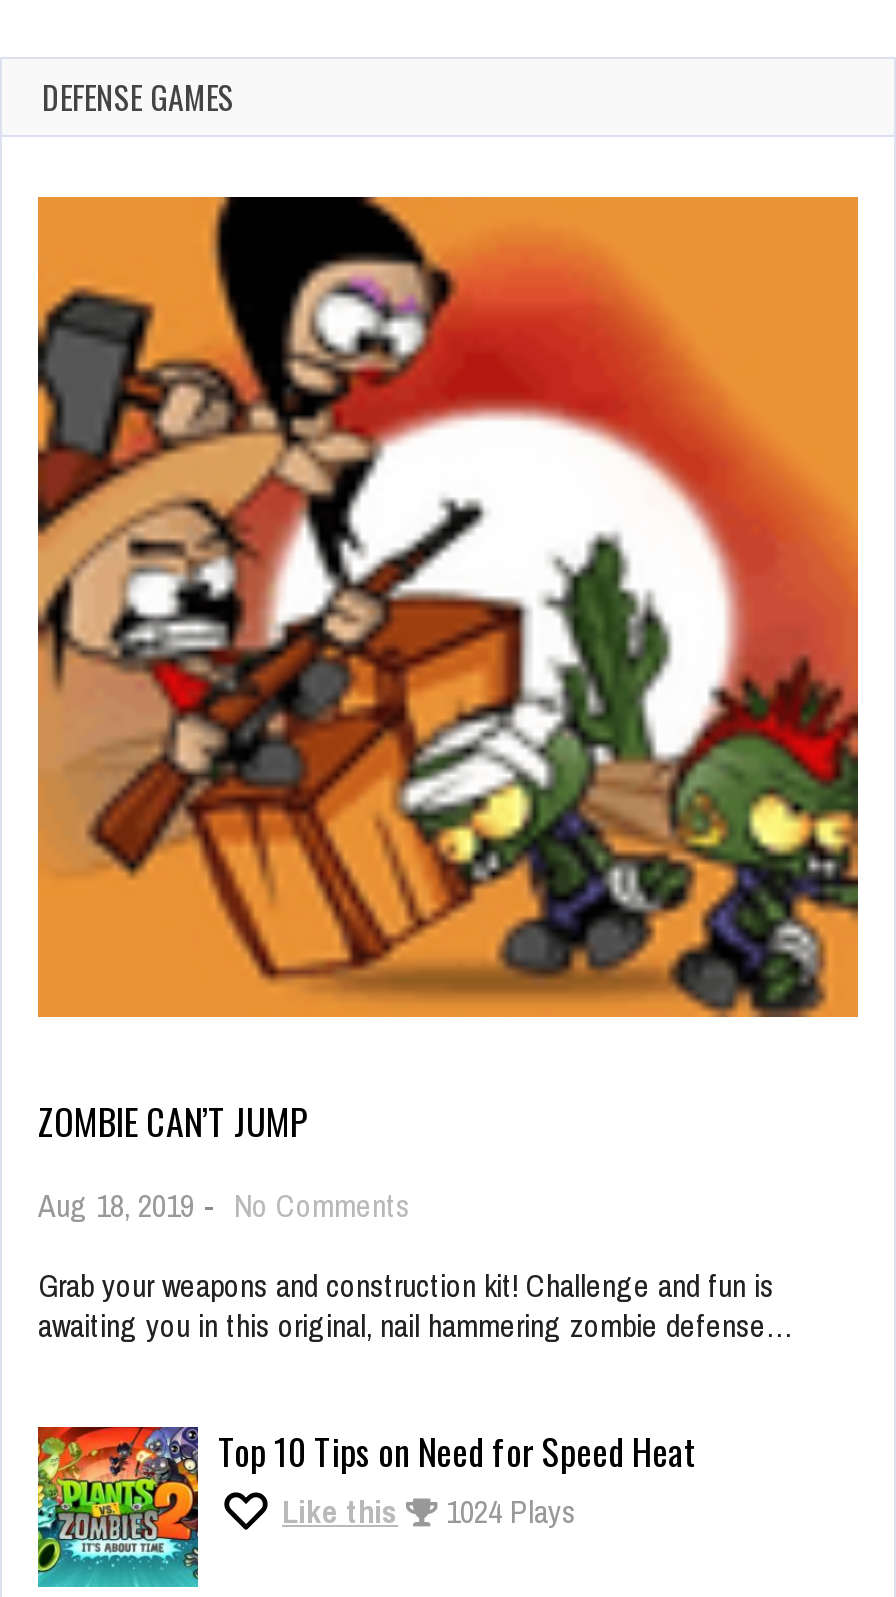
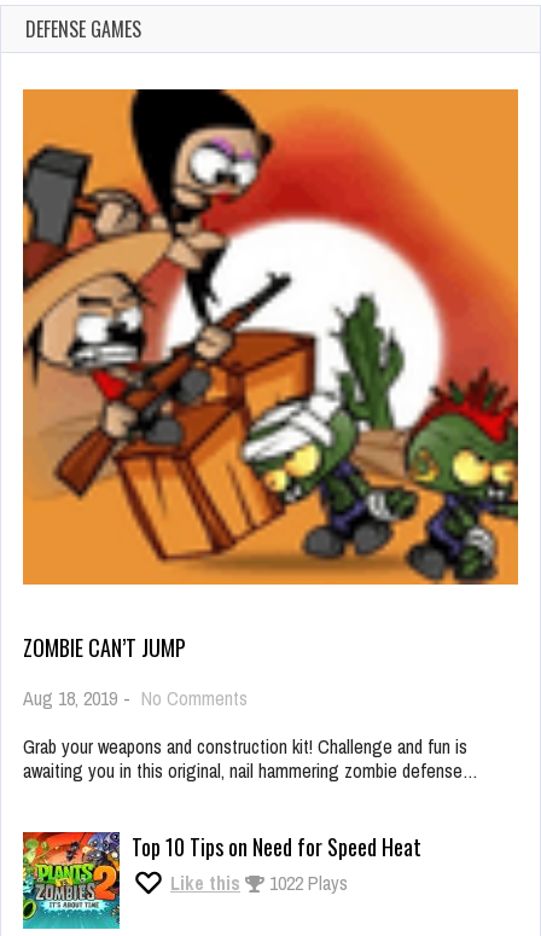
- Like this 1024 Plays
+ Like this 1022 Plays
